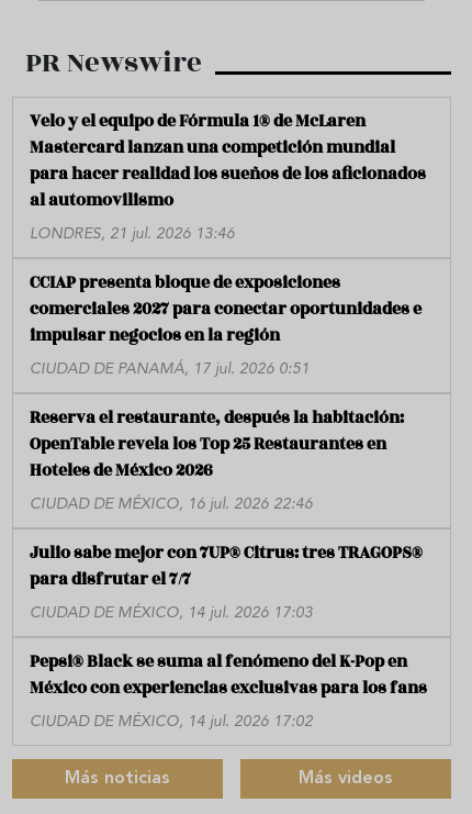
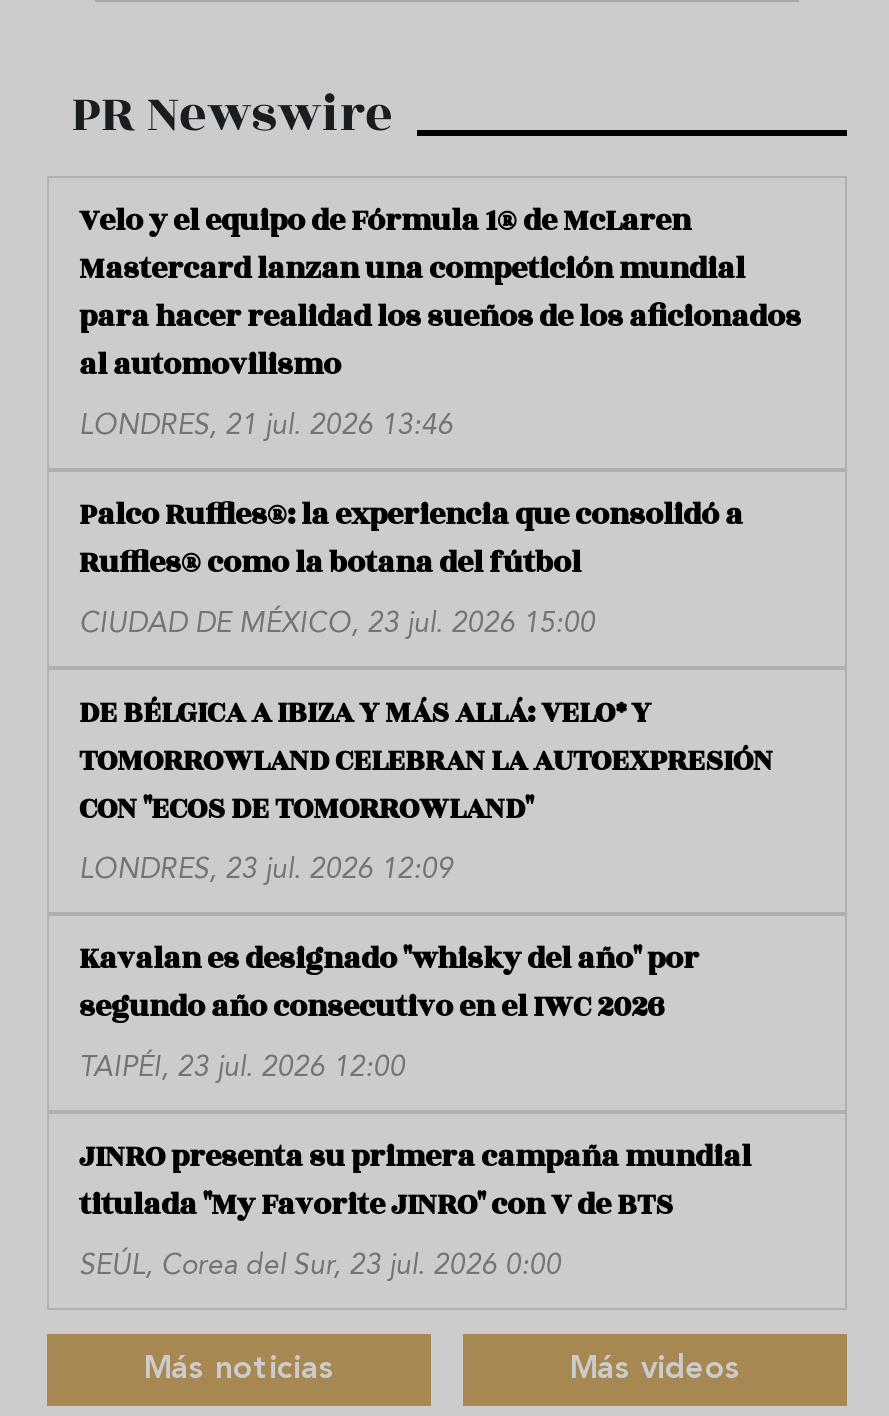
- CCIAP presenta bloque de exposiciones
- comerciales 2027 para conectar oportunidades e
- impulsar negocios en la región
+ Palco Ruffles®: la experiencia que consolidó a
+ Ruffles® como la botana del fútbol

- CIUDAD DE PANAMÁ, 17 jul. 2026 0:51
+ CIUDAD DE MÉXICO, 23 jul. 2026 15:00

- Reserva el restaurante, después la habitación:
- OpenTable revela los Top 25 Restaurantes en
- Hoteles de México 2026
+ DE BÉLGICA A IBIZA Y MÁS ALLÁ: VELO* Y
+ TOMORROWLAND CELEBRAN LA AUTOEXPRESIÓN
+ CON "ECOS DE TOMORROWLAND"

- CIUDAD DE MÉXICO, 16 jul. 2026 22:46
+ LONDRES, 23 jul. 2026 12:09

- Julio sabe mejor con 7UP® Citrus: tres TRAGOPS®
- para disfrutar el 7/7
+ Kavalan es designado "whisky del año" por
+ segundo año consecutivo en el IWC 2026

- CIUDAD DE MÉXICO, 14 jul. 2026 17:03
+ TAIPÉI, 23 jul. 2026 12:00

- Pepsi® Black se suma al fenómeno del K-Pop en
- México con experiencias exclusivas para los fans
+ JINRO presenta su primera campaña mundial
+ titulada "My Favorite JINRO" con V de BTS

- CIUDAD DE MÉXICO, 14 jul. 2026 17:02
+ SEÚL, Corea del Sur, 23 jul. 2026 0:00
